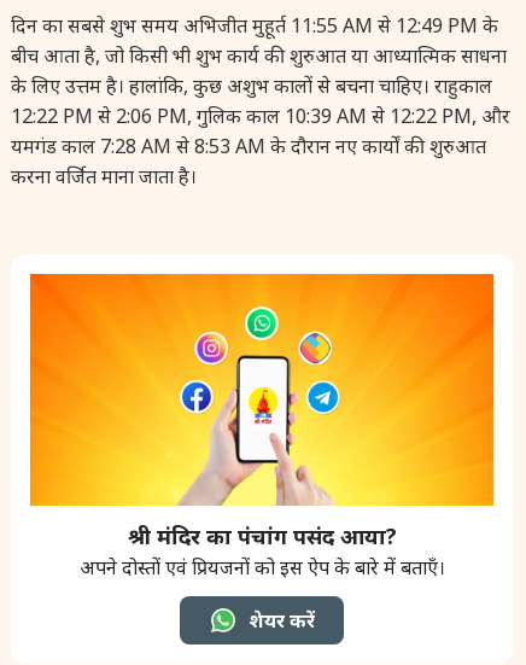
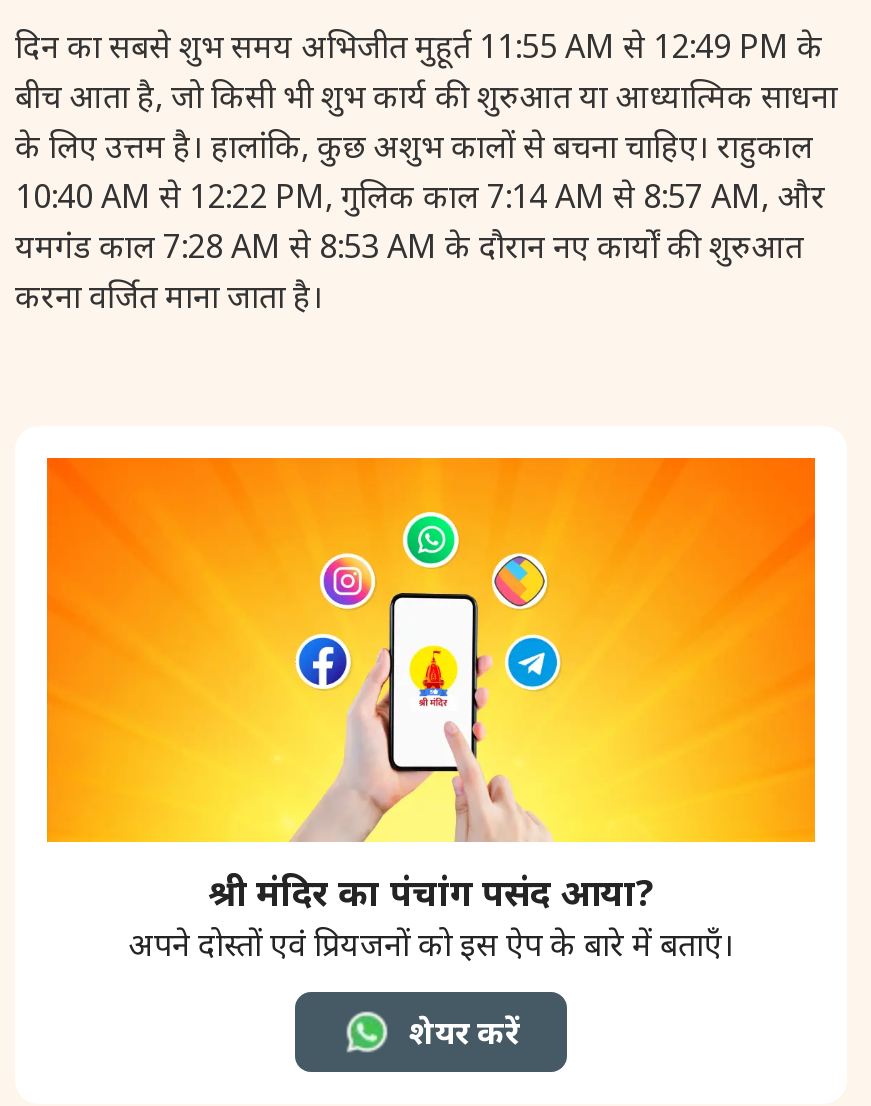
- 12:22 PM से 2:06 PM, गुलिक काल 10:39 AM से 12:22 PM, और
+ 10:40 AM से 12:22 PM, गुलिक काल 7:14 AM से 8:57 AM, और
